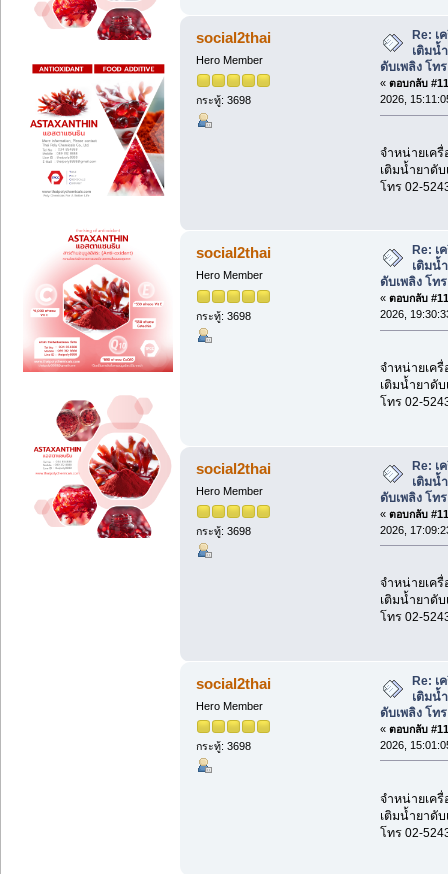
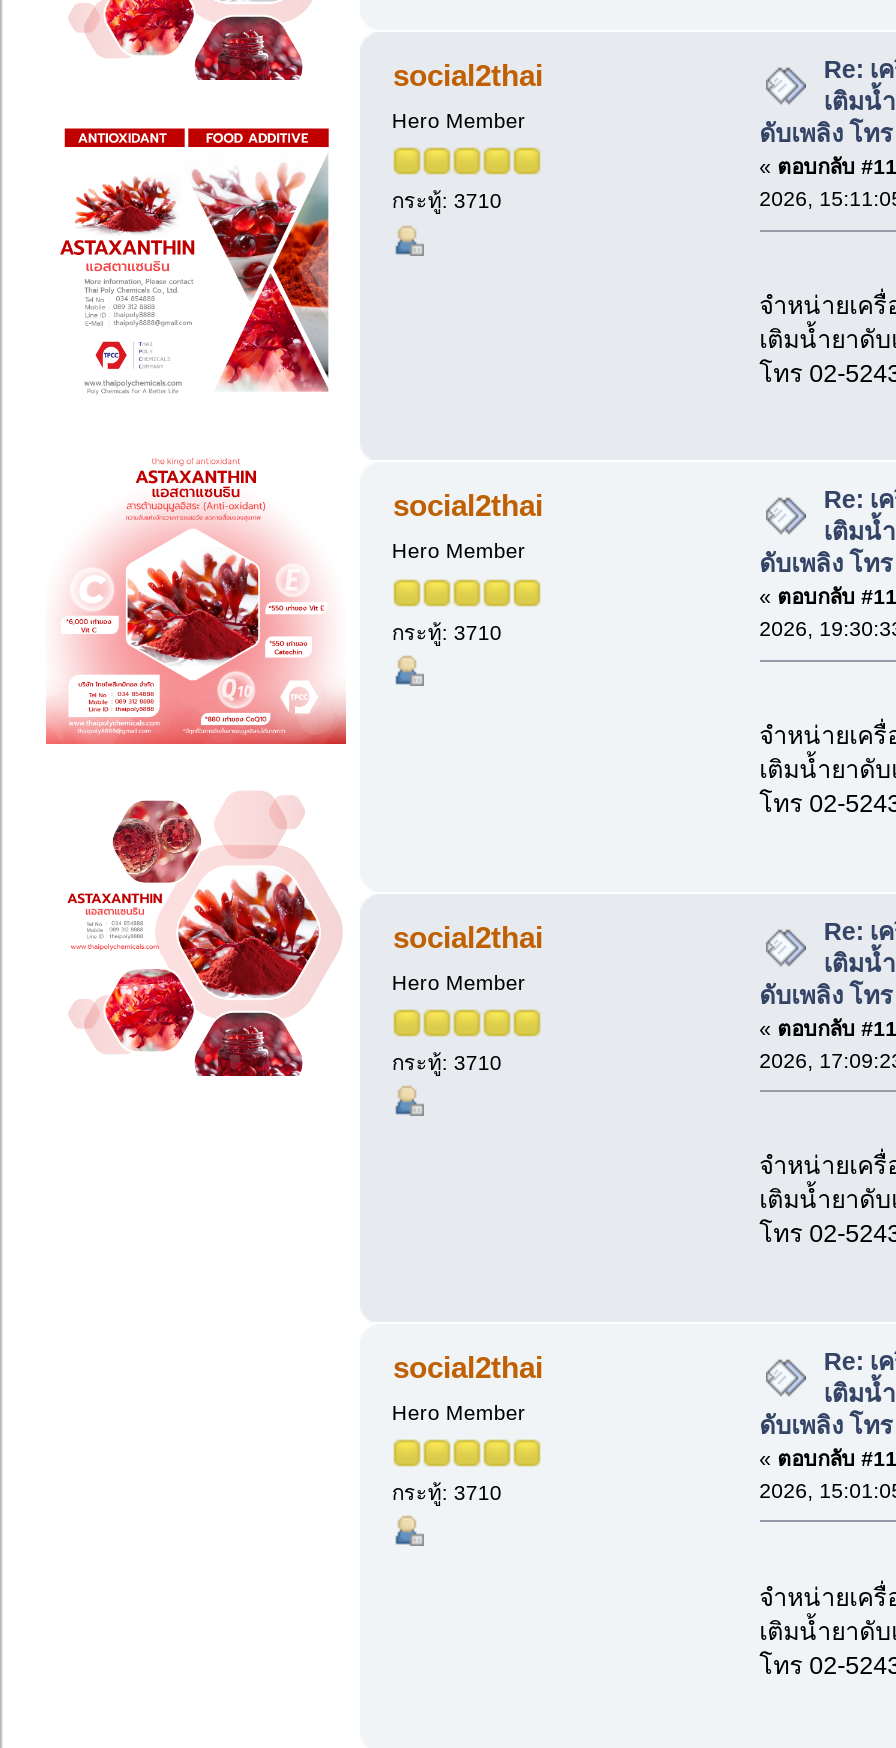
- กระทู้: 3698
+ กระทู้: 3710

- กระทู้: 3698
+ กระทู้: 3710

- กระทู้: 3698
+ กระทู้: 3710

- กระทู้: 3698
+ กระทู้: 3710
